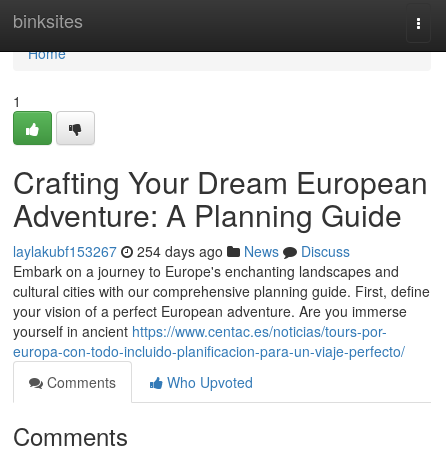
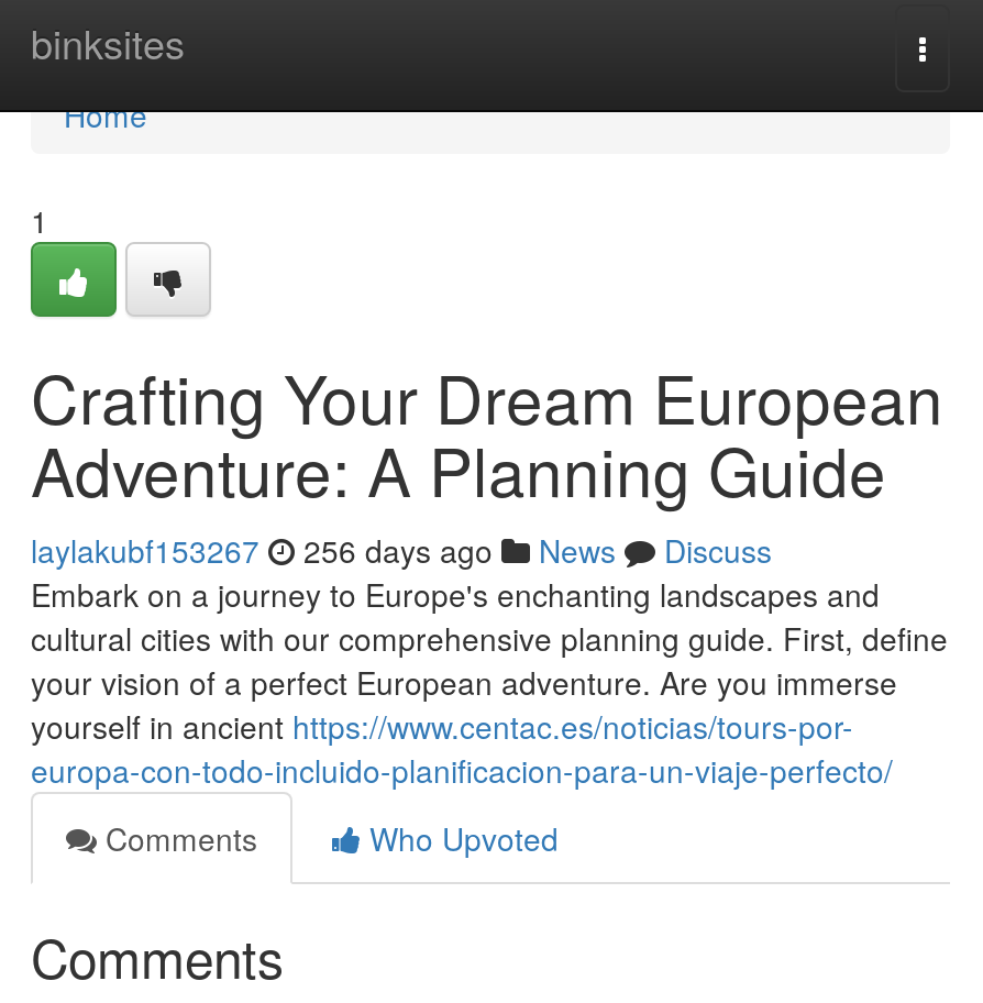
- laylakubf153267 254 days ago News Discuss
+ laylakubf153267 256 days ago News Discuss
